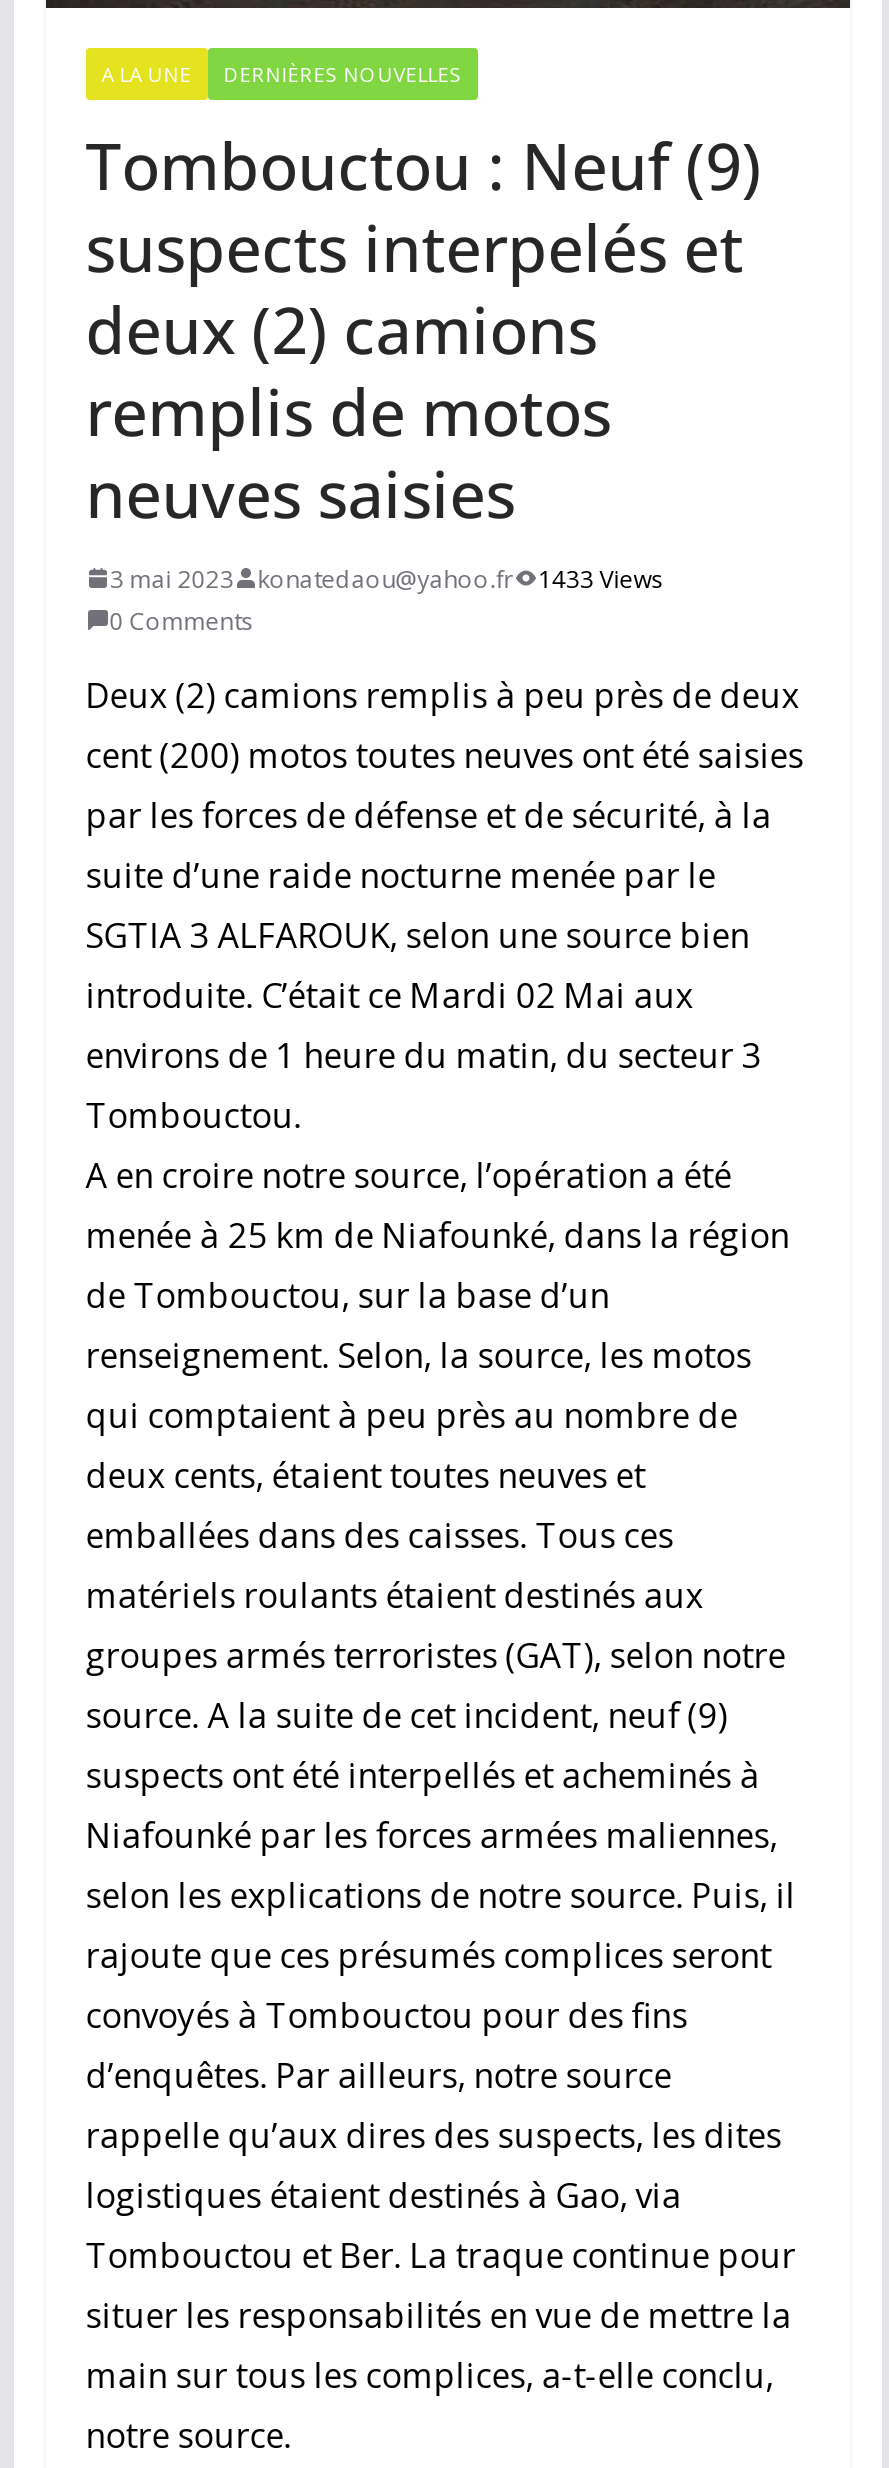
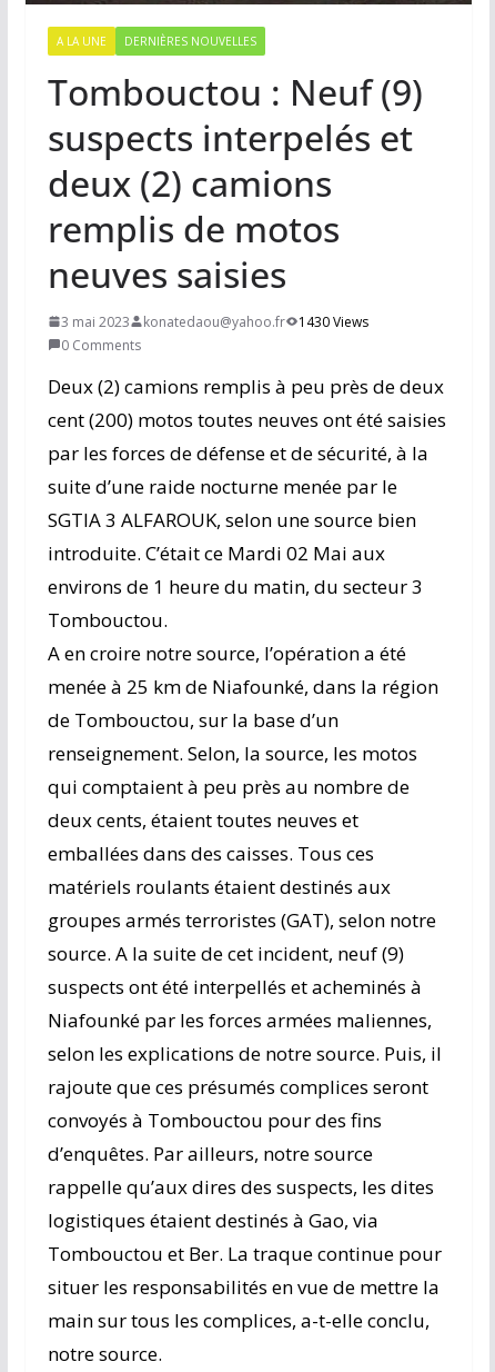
- 3 mai 2023 konatedaou@yahoo.fr 1433 Views
+ 3 mai 2023 konatedaou@yahoo.fr 1430 Views
